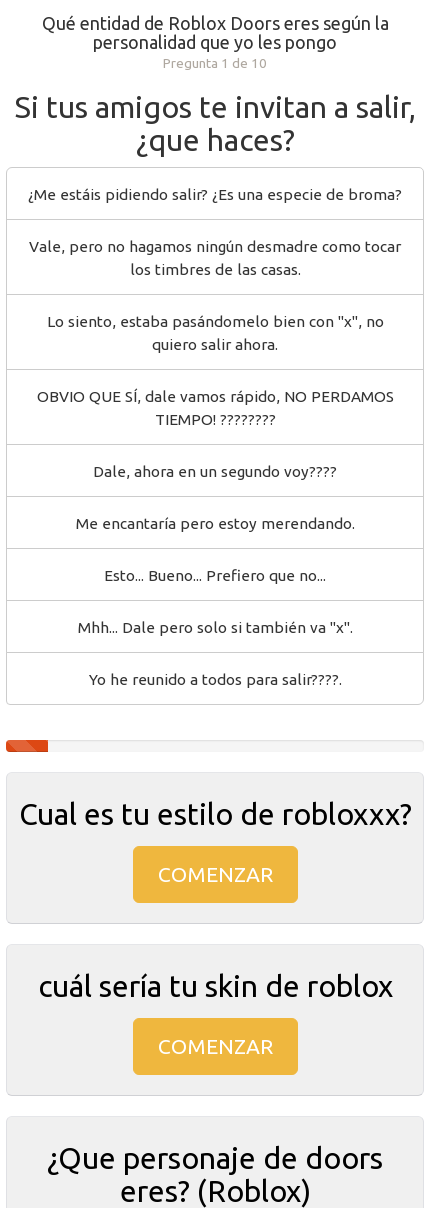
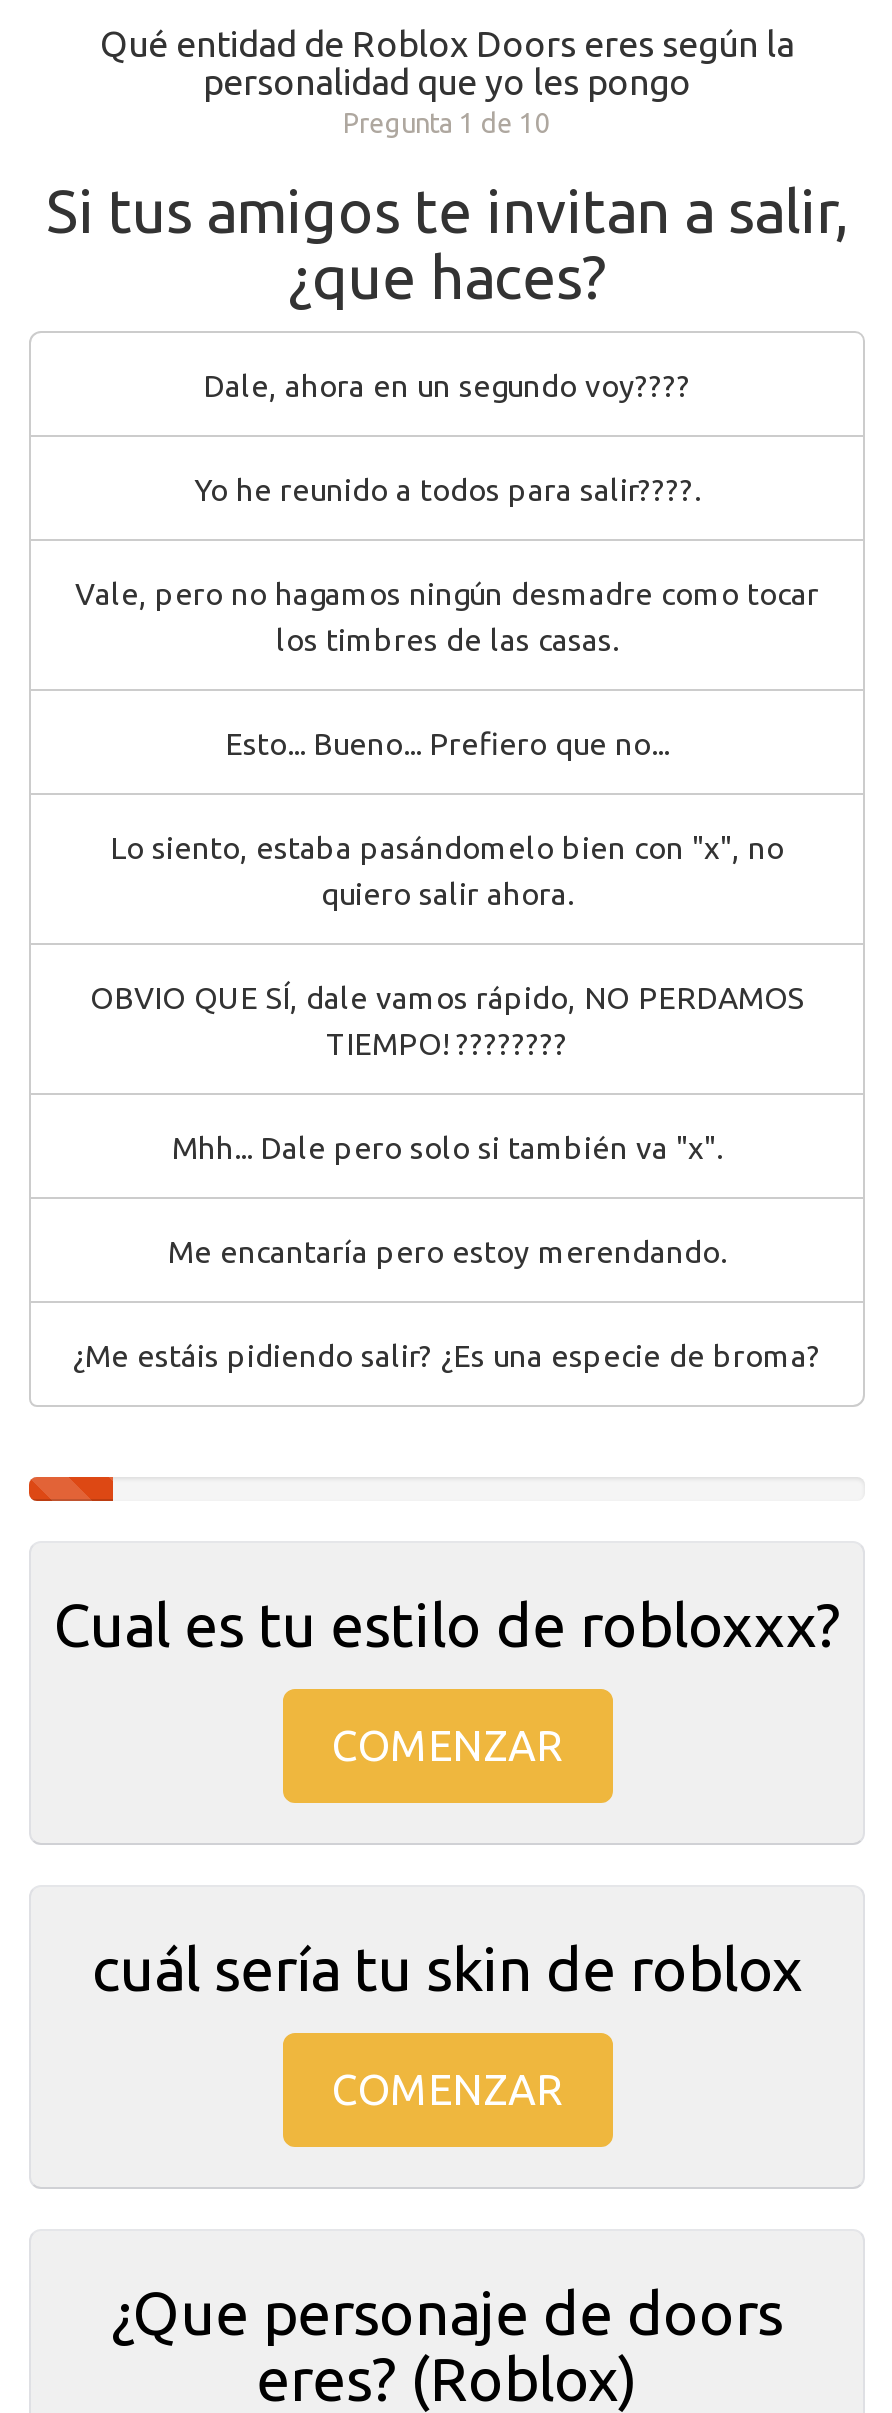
moved down: ¿Me estáis pidiendo salir? ¿Es una especie de broma?

moved down: Vale, pero no hagamos ningún desmadre como tocar | los timbres de las casas.

moved down: Lo siento, estaba pasándomelo bien con "x", no | quiero salir ahora. | OBVIO QUE SÍ, dale vamos rápido, NO PERDAMOS | TIEMPO! ????????

moved up: Dale, ahora en un segundo voy????

moved down: Me encantaría pero estoy merendando.

moved up: Esto... Bueno... Prefiero que no...

moved up: Mhh... Dale pero solo si también va "x".

moved up: Yo he reunido a todos para salir????.
